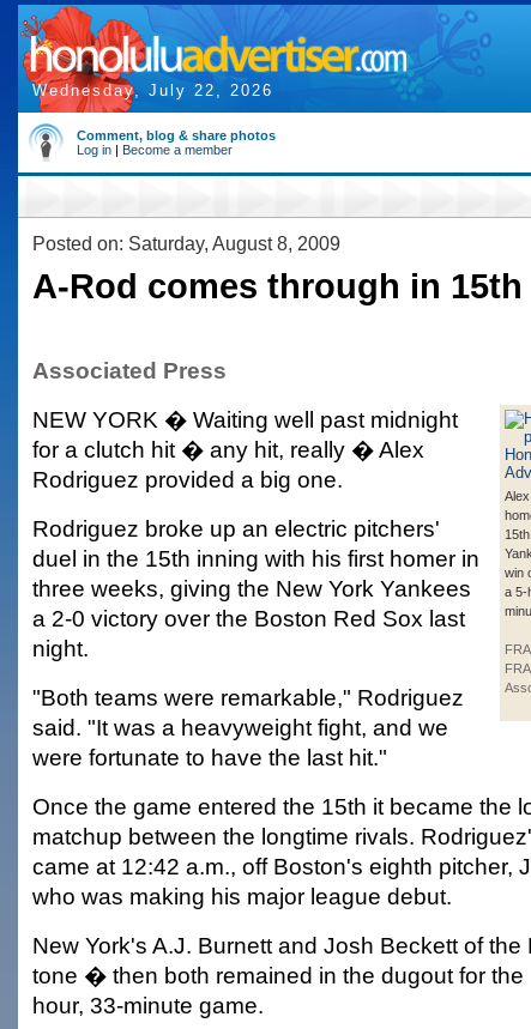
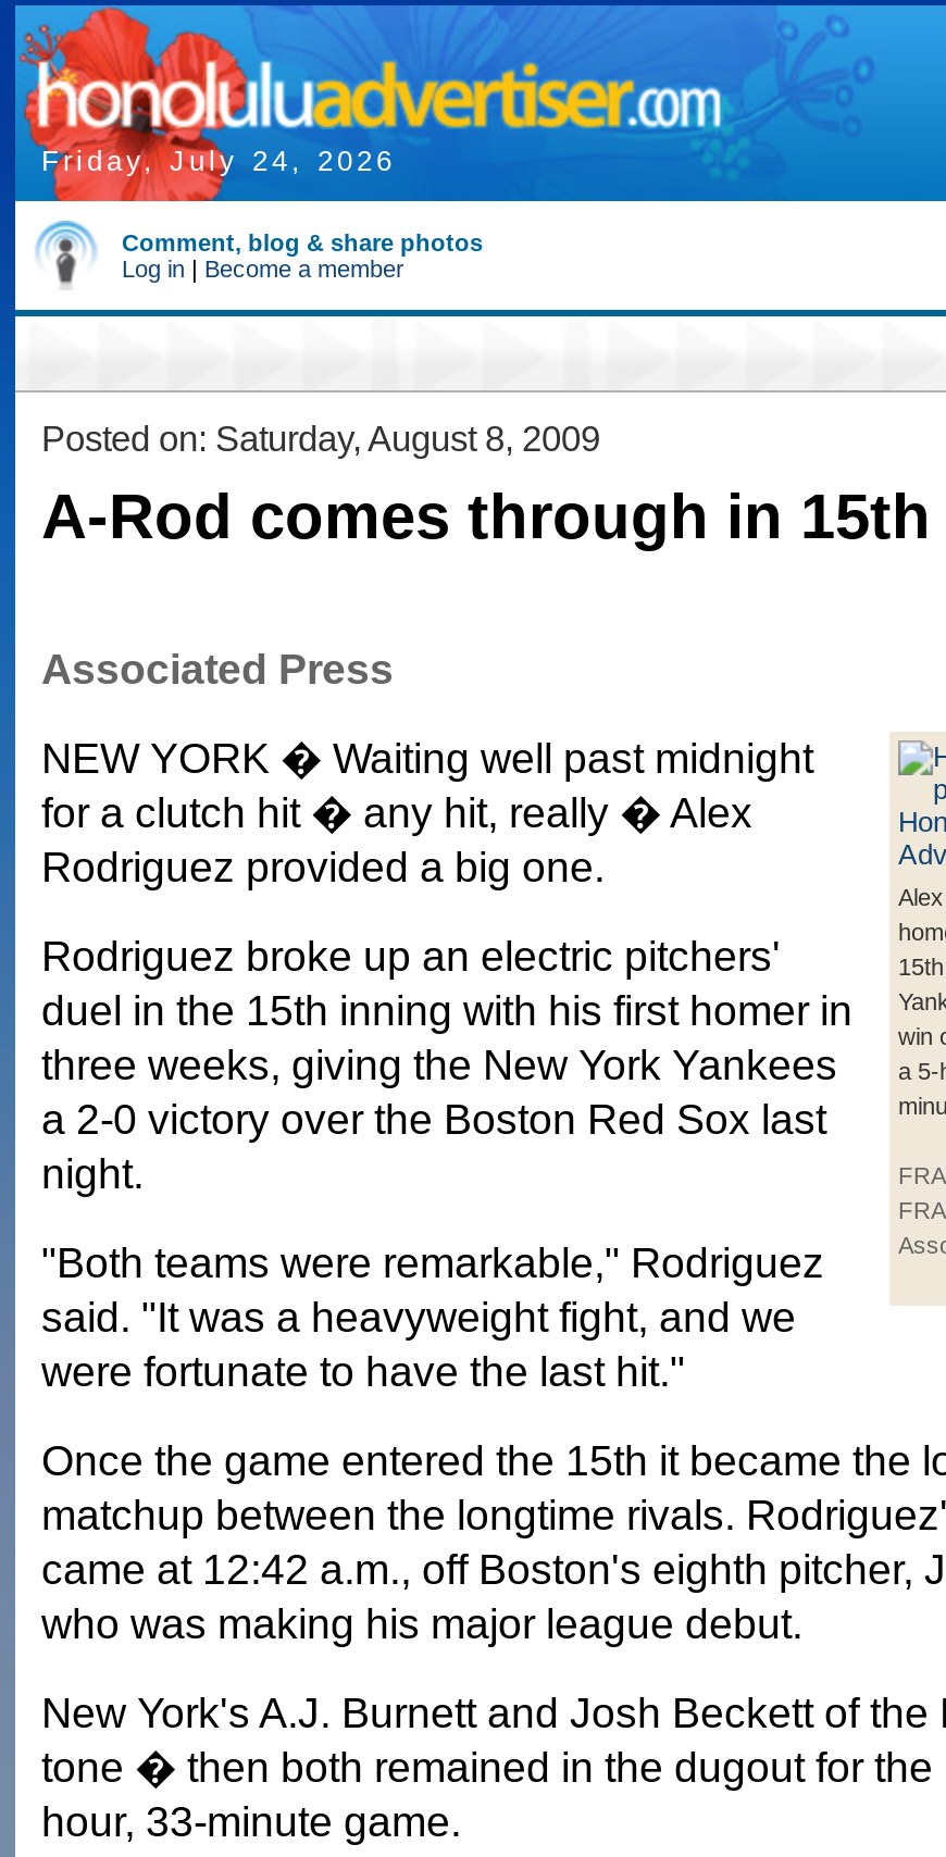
- Wednesday, July 22, 2026
+ Friday, July 24, 2026
